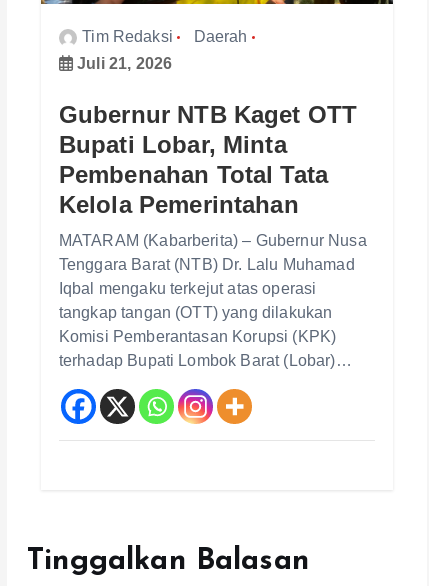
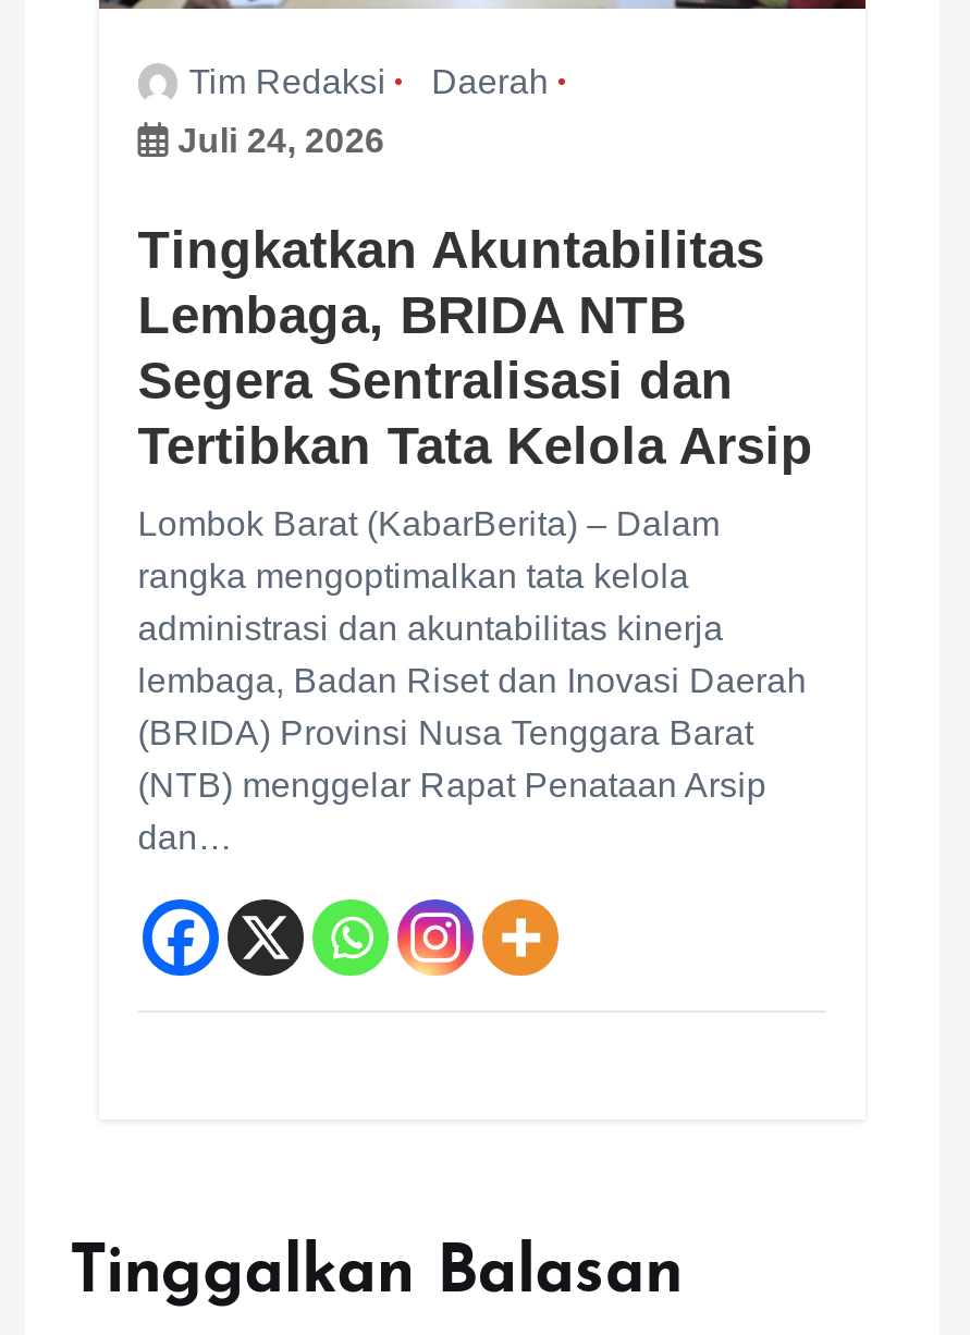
- Juli 21, 2026
+ Juli 24, 2026

- Gubernur NTB Kaget OTT
- Bupati Lobar, Minta
- Pembenahan Total Tata
- Kelola Pemerintahan
+ Tingkatkan Akuntabilitas
+ Lembaga, BRIDA NTB
+ Segera Sentralisasi dan
+ Tertibkan Tata Kelola Arsip

- MATARAM (Kabarberita) – Gubernur Nusa
- Tenggara Barat (NTB) Dr. Lalu Muhamad
- Iqbal mengaku terkejut atas operasi
- tangkap tangan (OTT) yang dilakukan
- Komisi Pemberantasan Korupsi (KPK)
- terhadap Bupati Lombok Barat (Lobar)…
+ Lombok Barat (KabarBerita) – Dalam
+ rangka mengoptimalkan tata kelola
+ administrasi dan akuntabilitas kinerja
+ lembaga, Badan Riset dan Inovasi Daerah
+ (BRIDA) Provinsi Nusa Tenggara Barat
+ (NTB) menggelar Rapat Penataan Arsip
+ dan…
